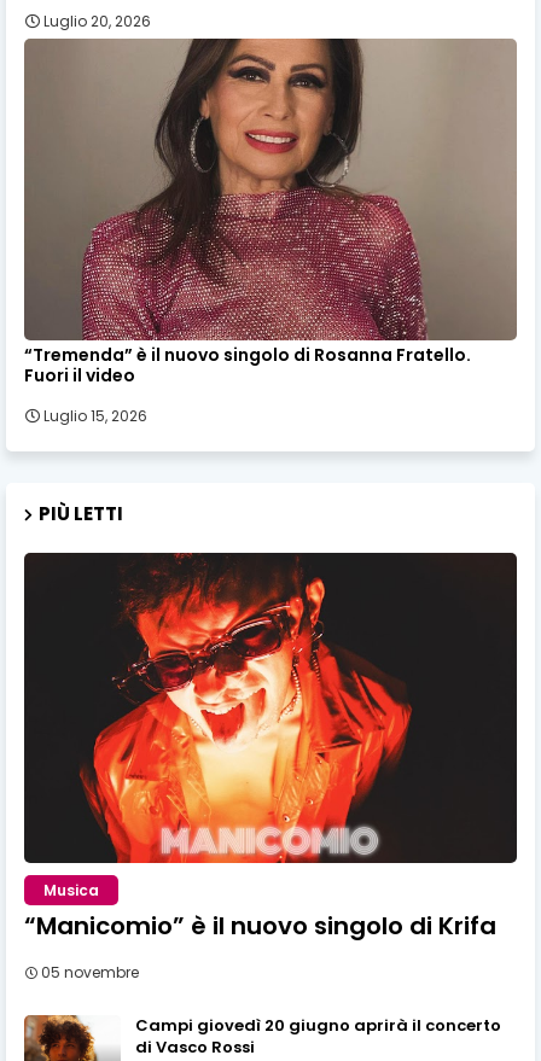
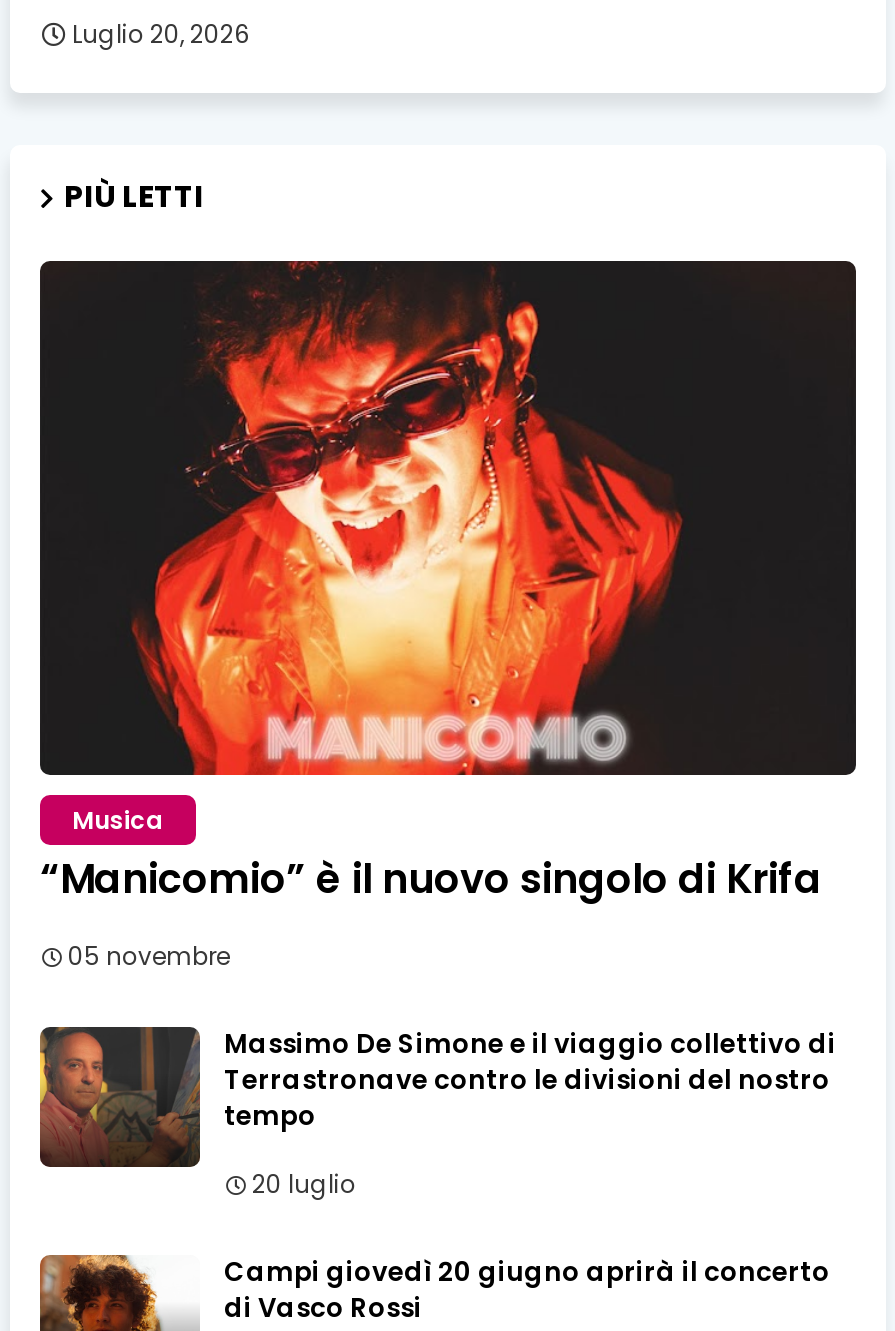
- [image]
- “Tremenda” è il nuovo singolo di Rosanna Fratello.
- Fuori il video
- Luglio 15, 2026

moved up: [image] | PIÙ LETTI | Musica | “Manicomio” è il nuovo singolo di Krifa | 05 novembre

+ [image]
+ Massimo De Simone e il viaggio collettivo di
+ Terrastronave contro le divisioni del nostro
+ tempo
+ 20 luglio
